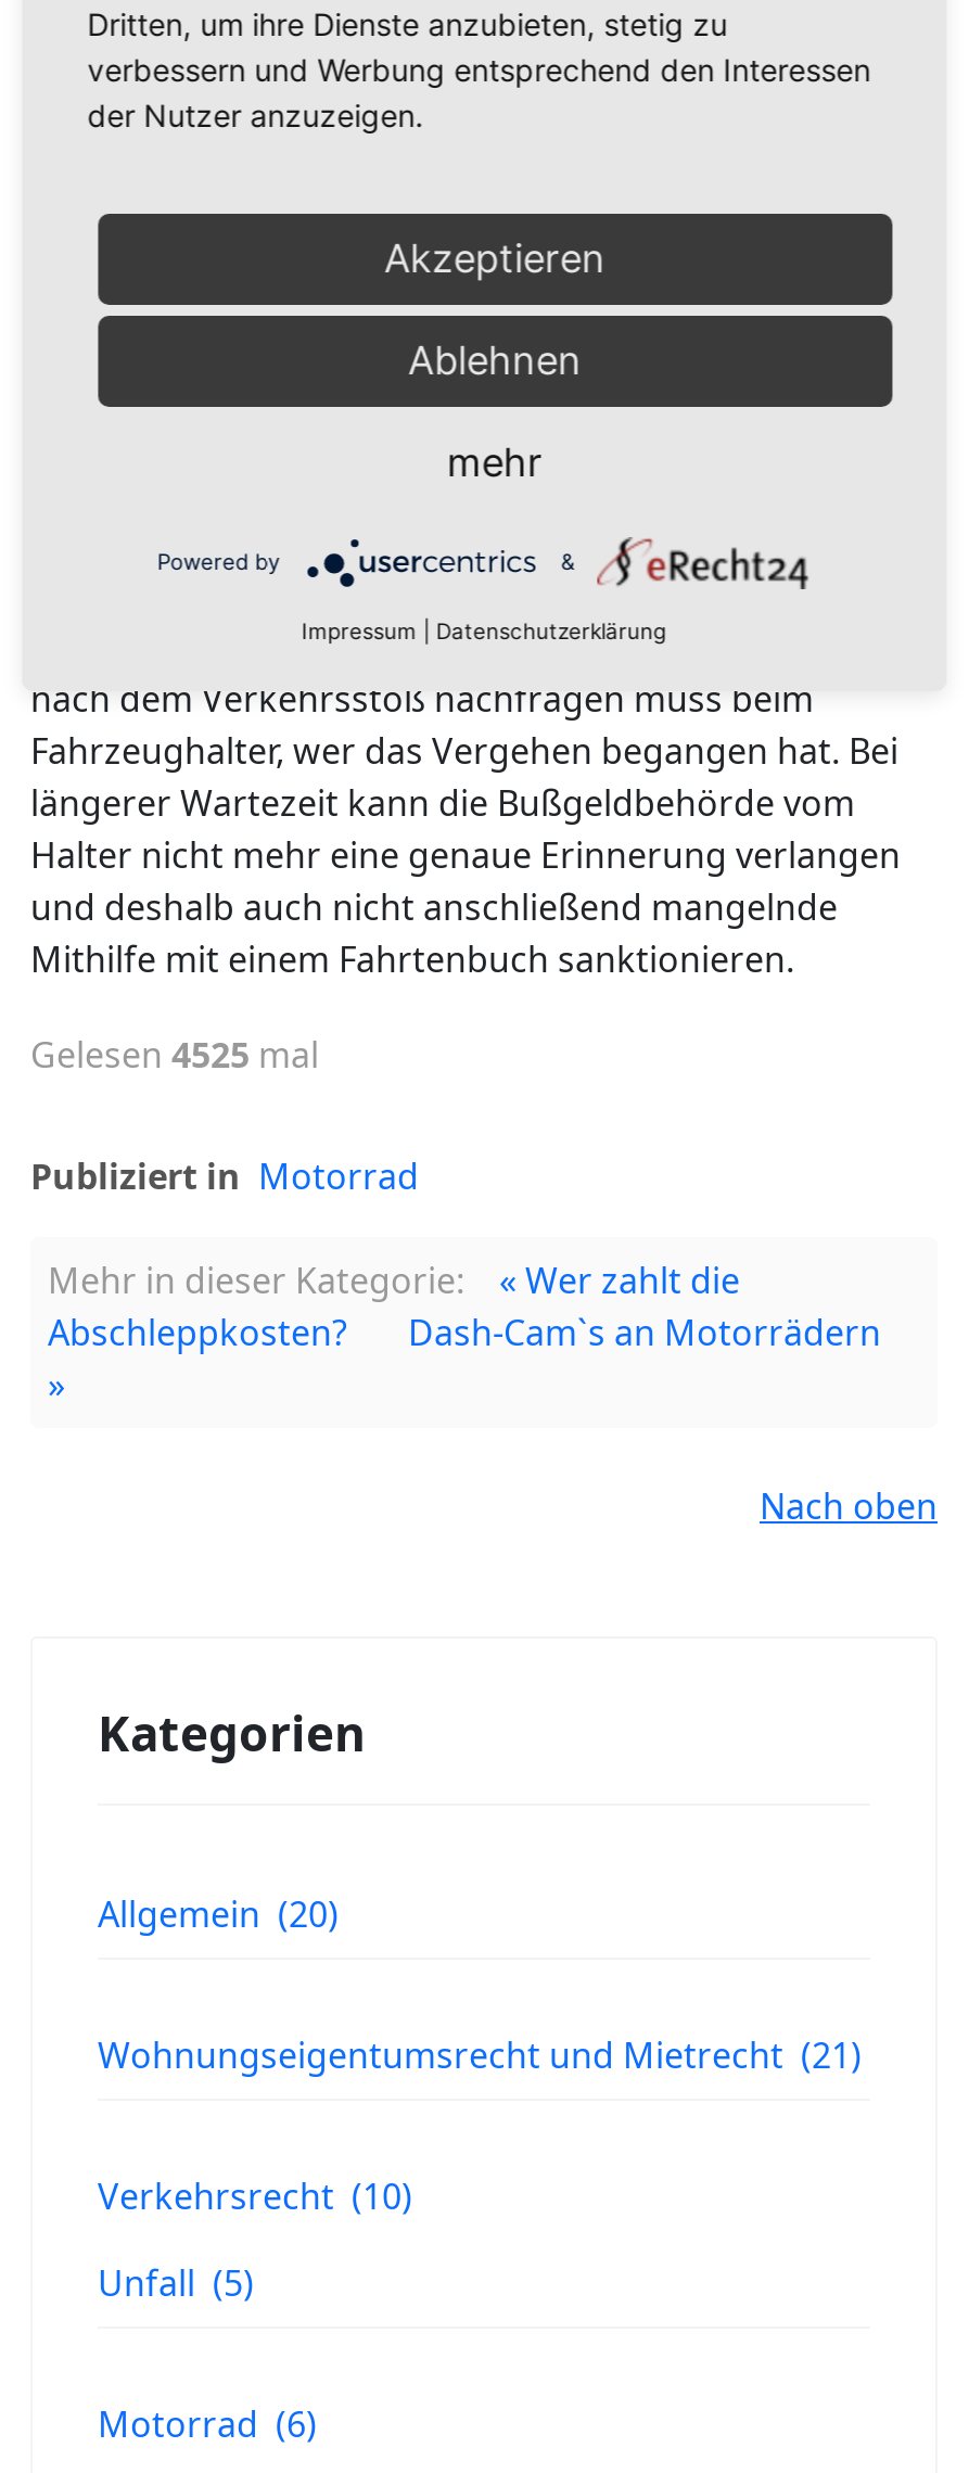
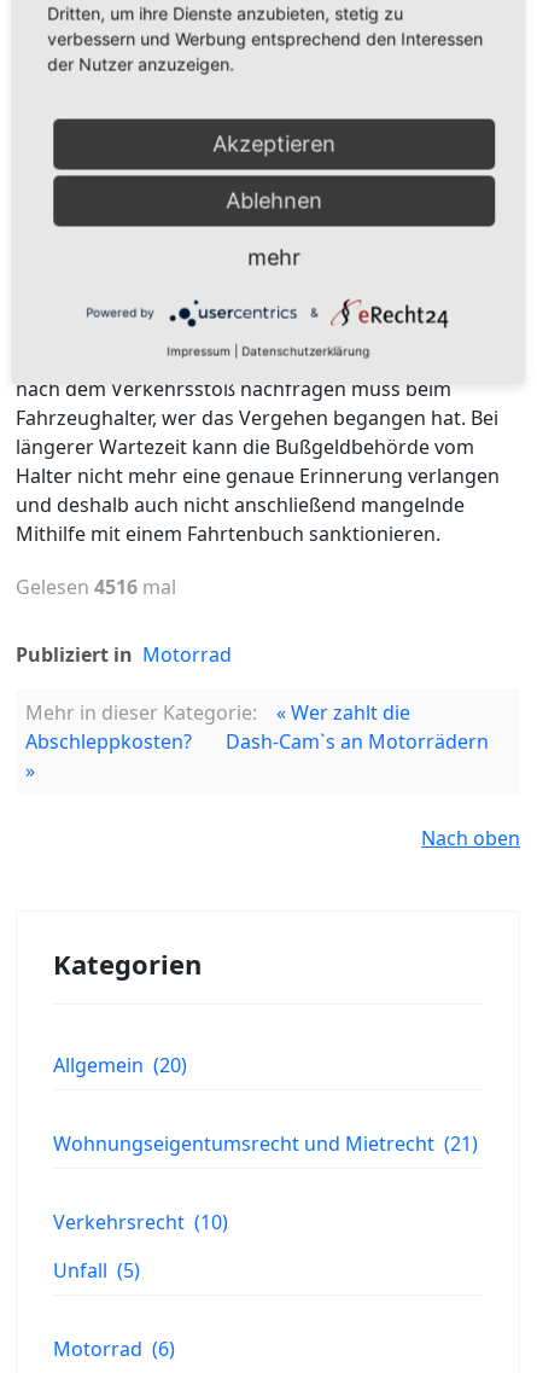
- Gelesen 4525 mal
+ Gelesen 4516 mal
